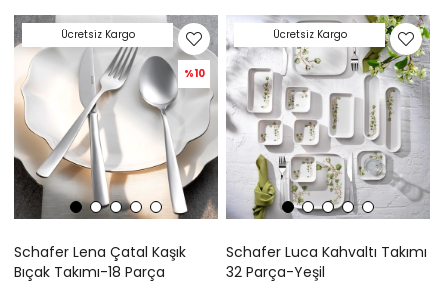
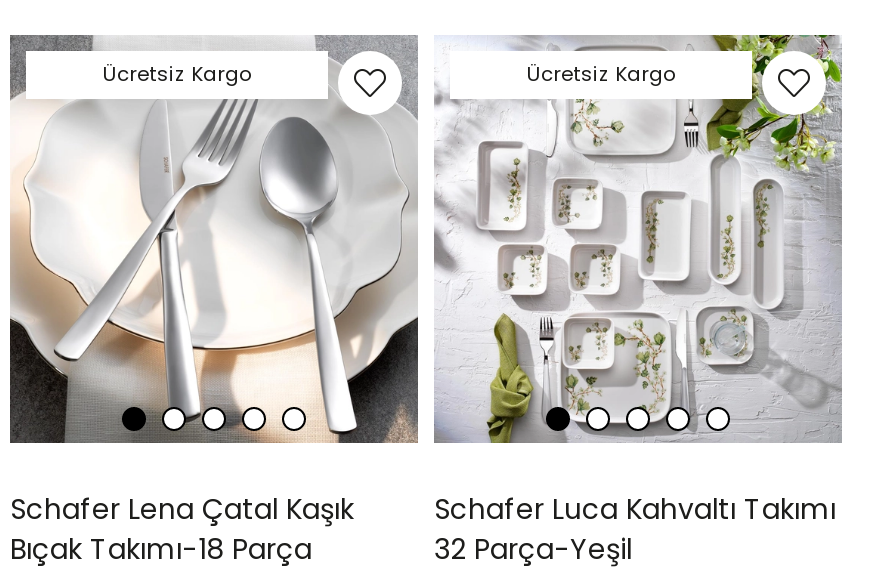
- %10
